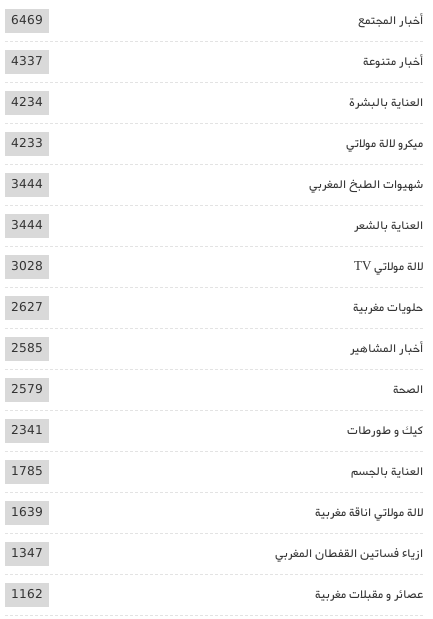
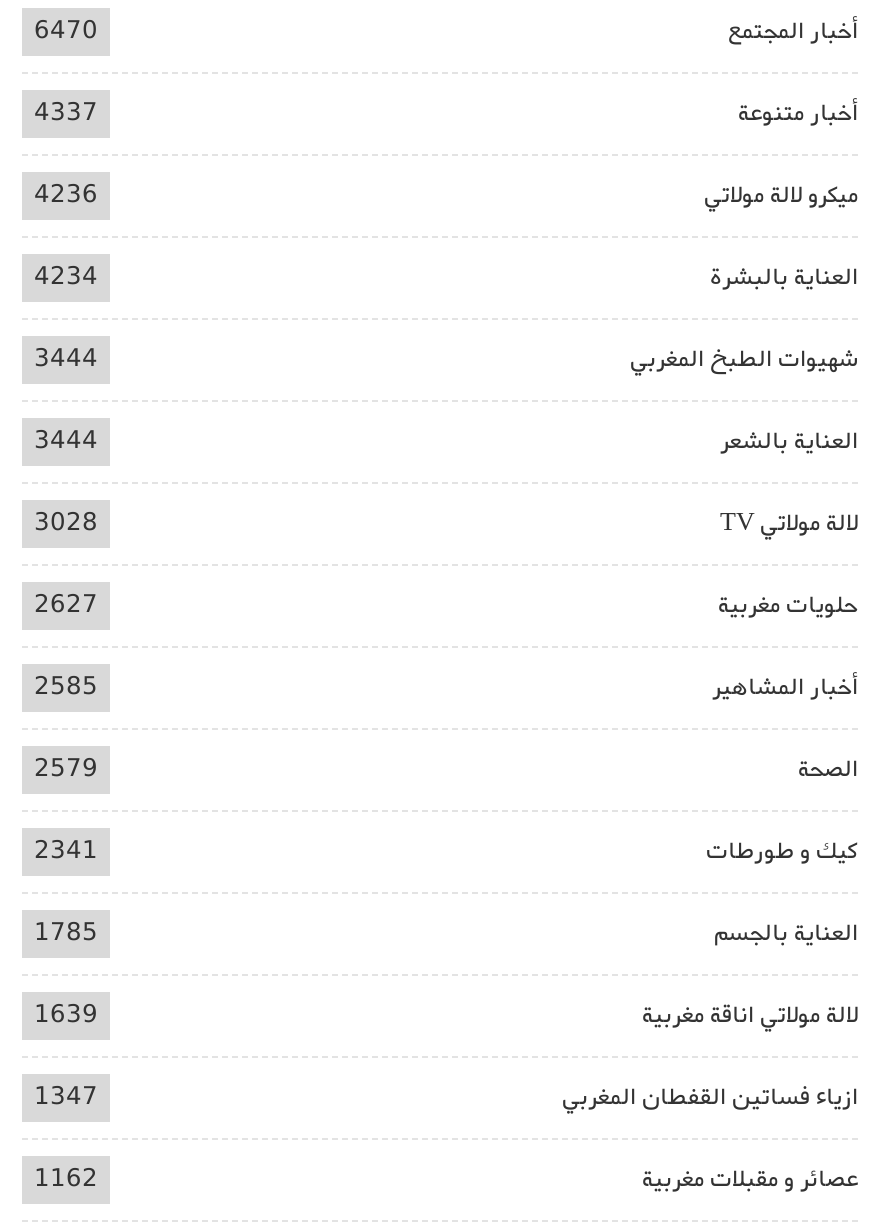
- 6469
+ 6470

+ 4236

moved down: العناية بالبشرة | 4234

- 4233

moved up: ميكرو لالة مولاتي
